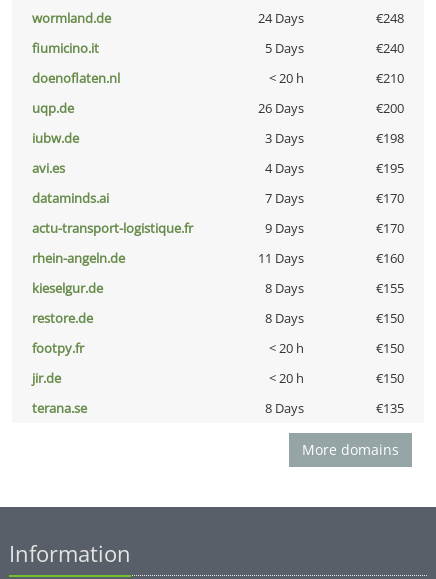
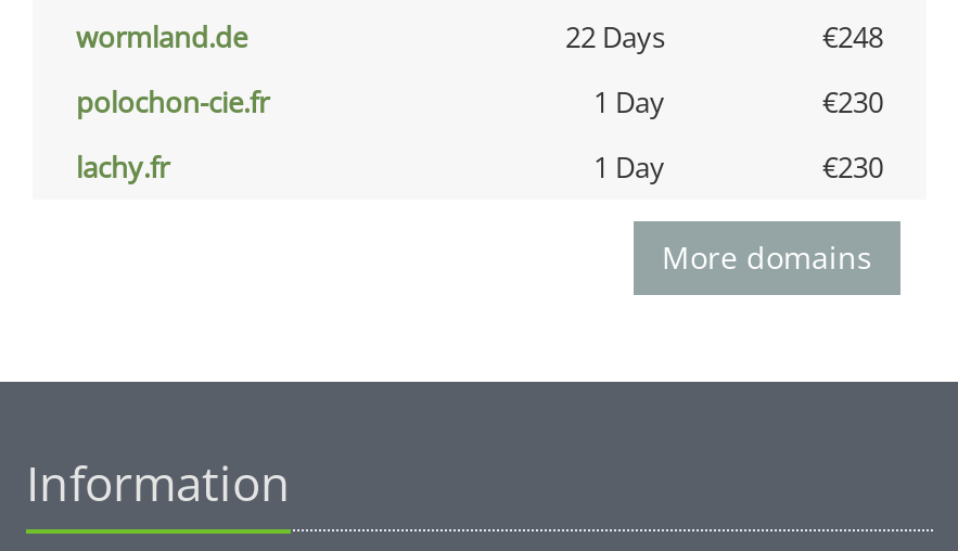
- 24 Days
+ 22 Days

- fiumicino.it
- 5 Days
- €240
- doenoflaten.nl
- < 20 h
- €210
- uqp.de
- 26 Days
- €200
- iubw.de
- 3 Days
- €198
- avi.es
- 4 Days
- €195
- dataminds.ai
- 7 Days
- €170
- actu-transport-logistique.fr
- 9 Days
- €170
- rhein-angeln.de
- 11 Days
- €160
- kieselgur.de
- 8 Days
- €155
- restore.de
- 8 Days
- €150
- footpy.fr
- < 20 h
- €150
- jir.de
- < 20 h
- €150
- terana.se
- 8 Days
- €135
+ polochon-cie.fr
+ 1 Day
+ €230
+ lachy.fr
+ 1 Day
+ €230
